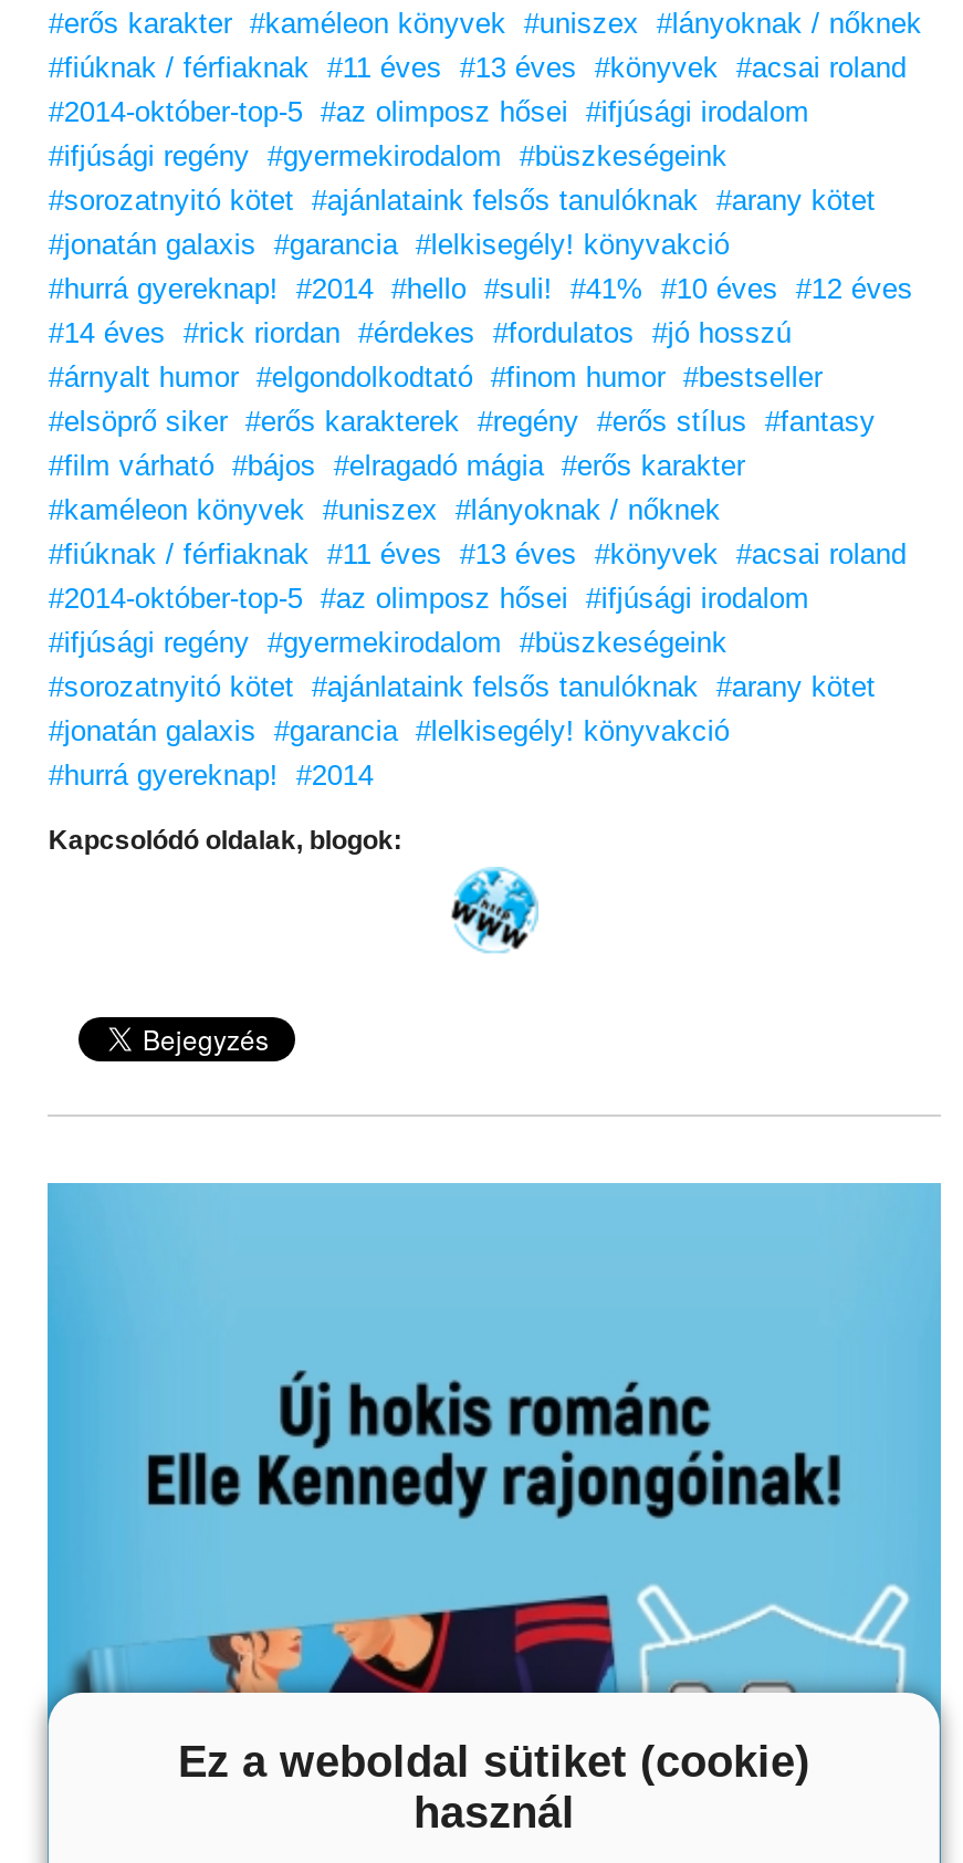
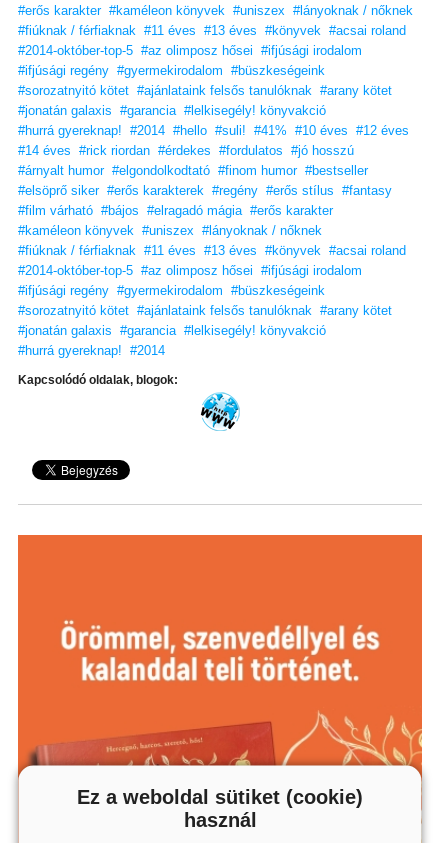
- [image]
+ [image]
